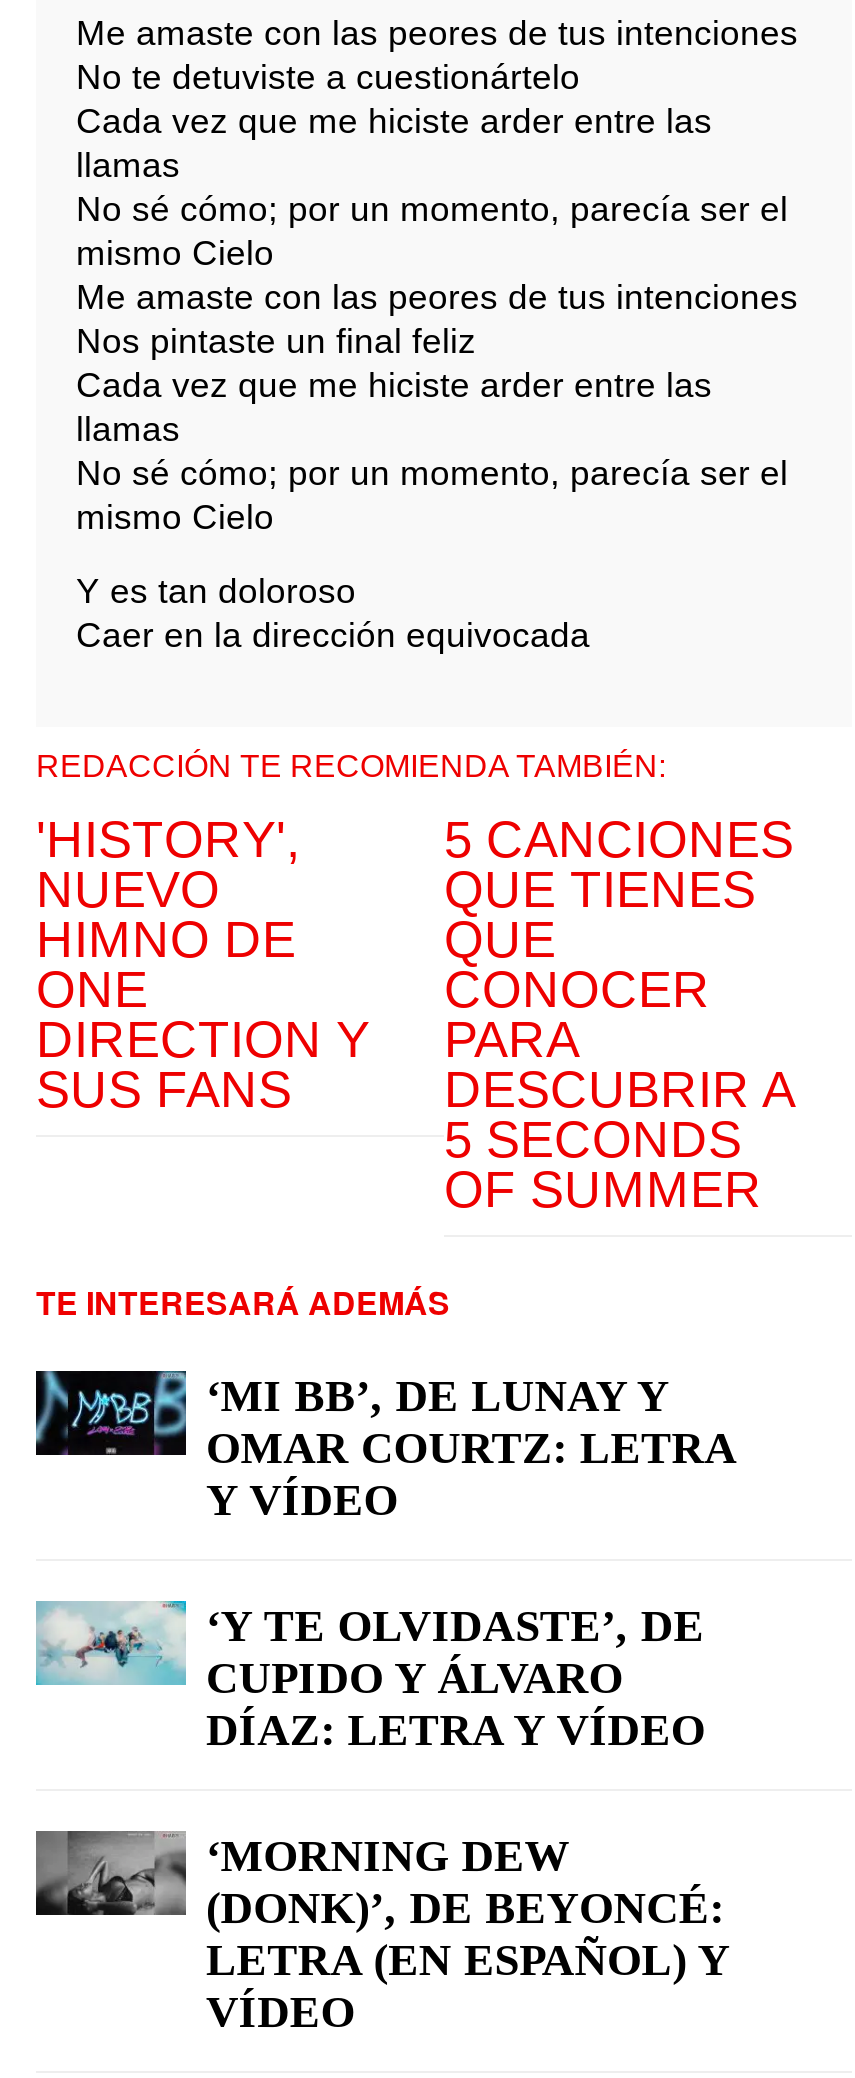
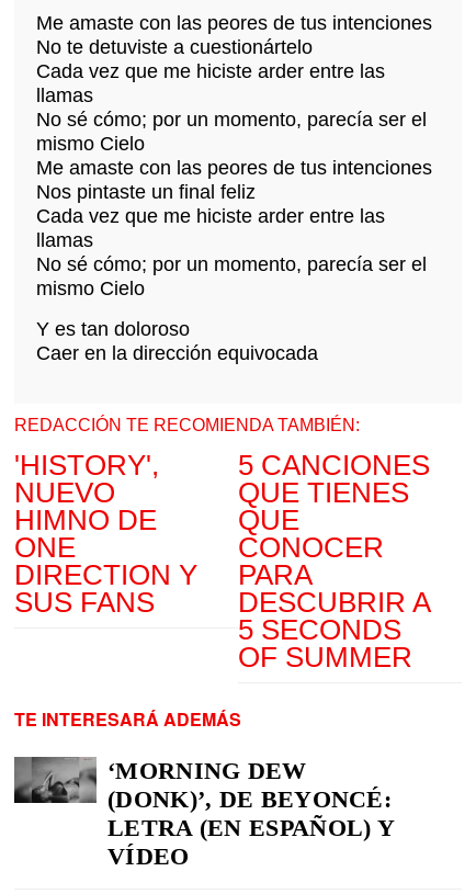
- [image]
- ‘MI BB’, DE LUNAY Y
- OMAR COURTZ: LETRA
- Y VÍDEO
- ‘Y TE OLVIDASTE’, DE
- CUPIDO Y ÁLVARO
- DÍAZ: LETRA Y VÍDEO

- [image]
